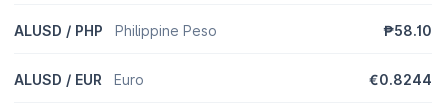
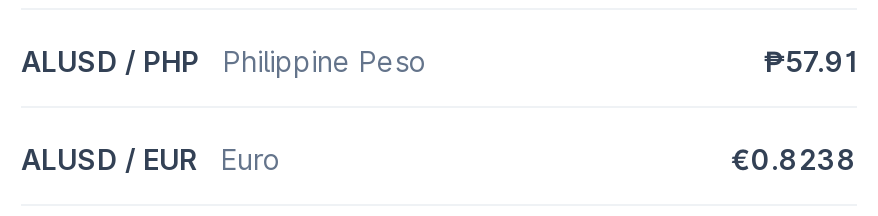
- ₱58.10
+ ₱57.91

- €0.8244
+ €0.8238
